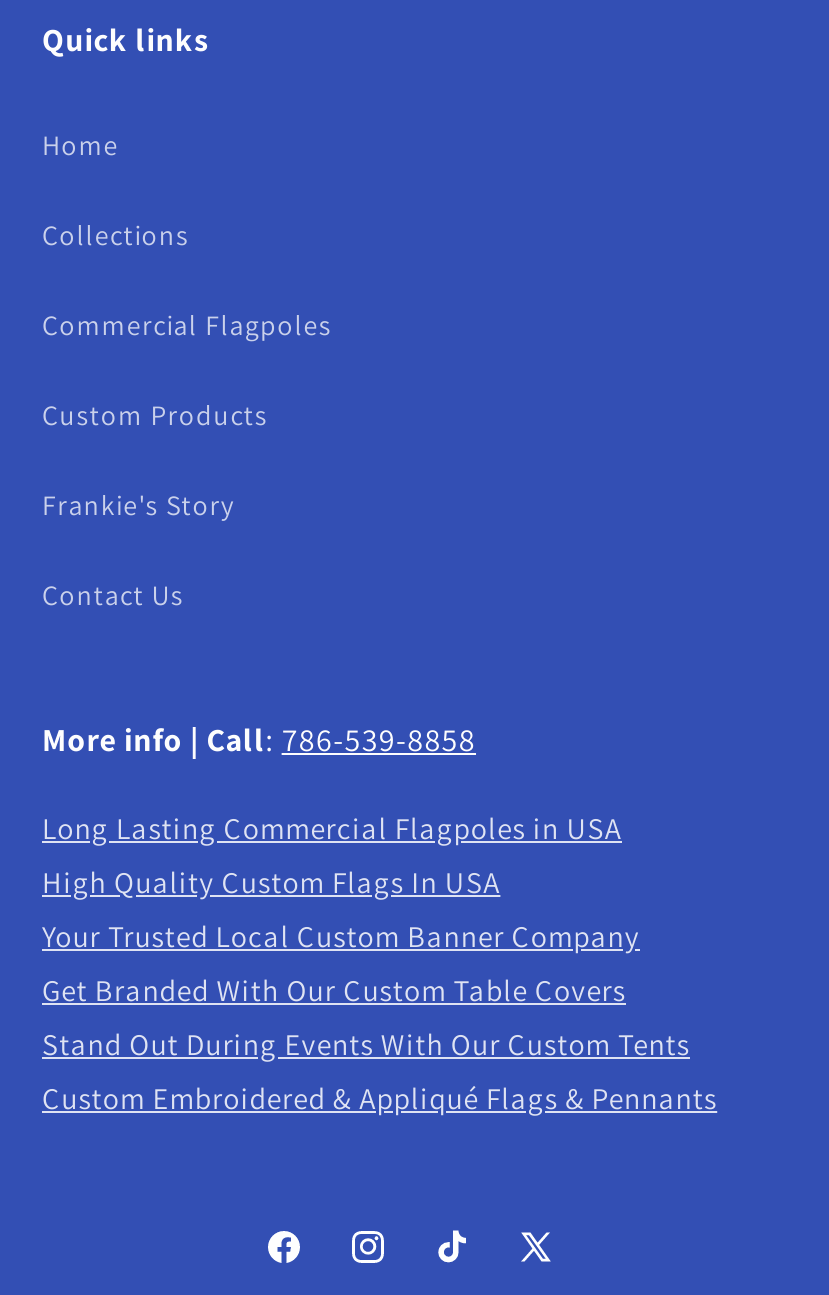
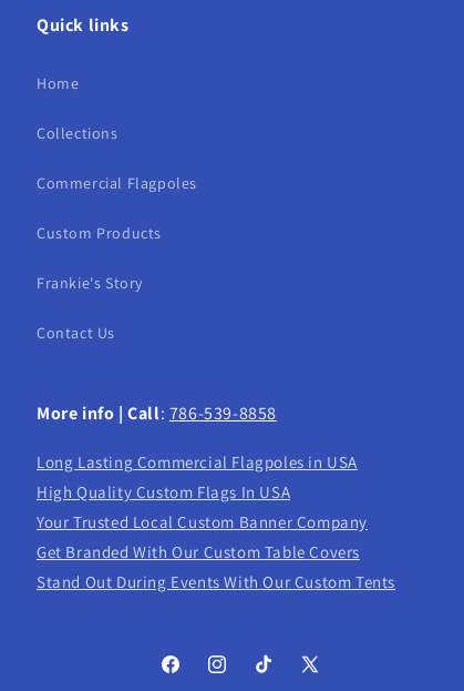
- Custom Embroidered & Appliqué Flags & Pennants
